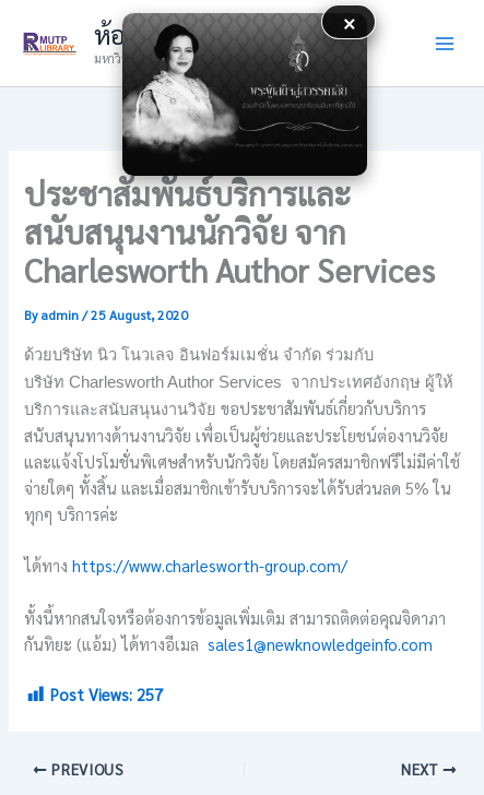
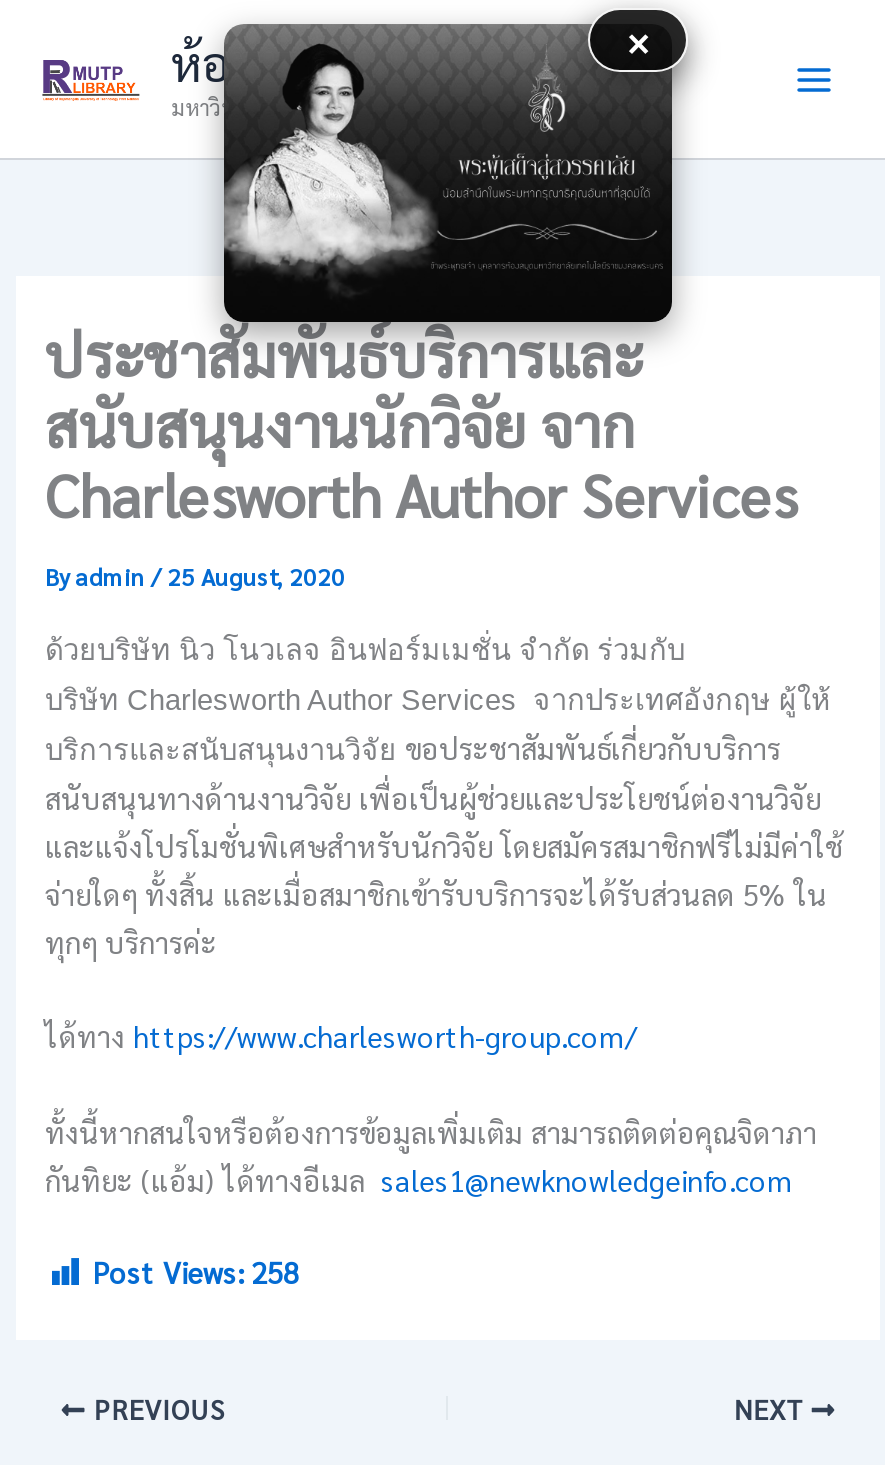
- Post Views: 257
+ Post Views: 258
